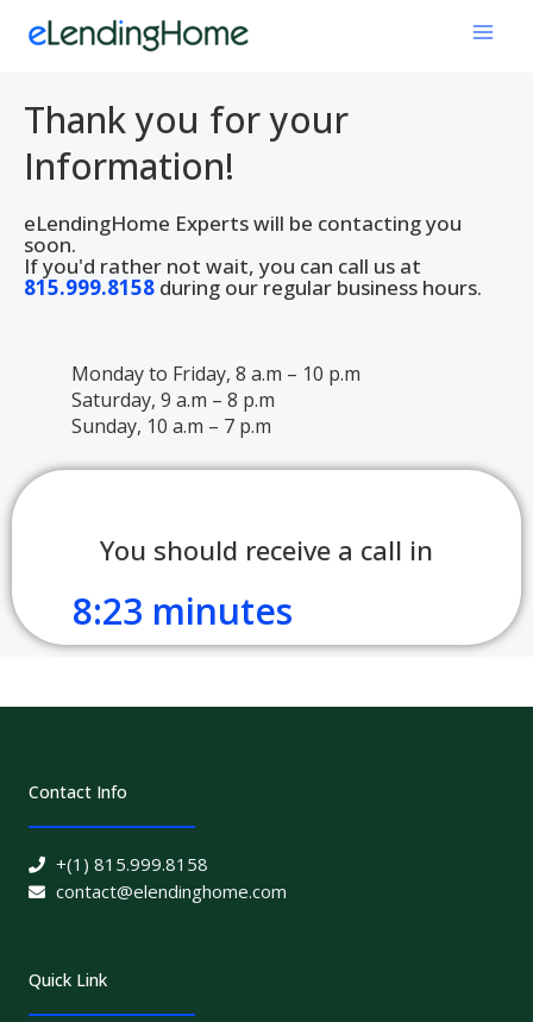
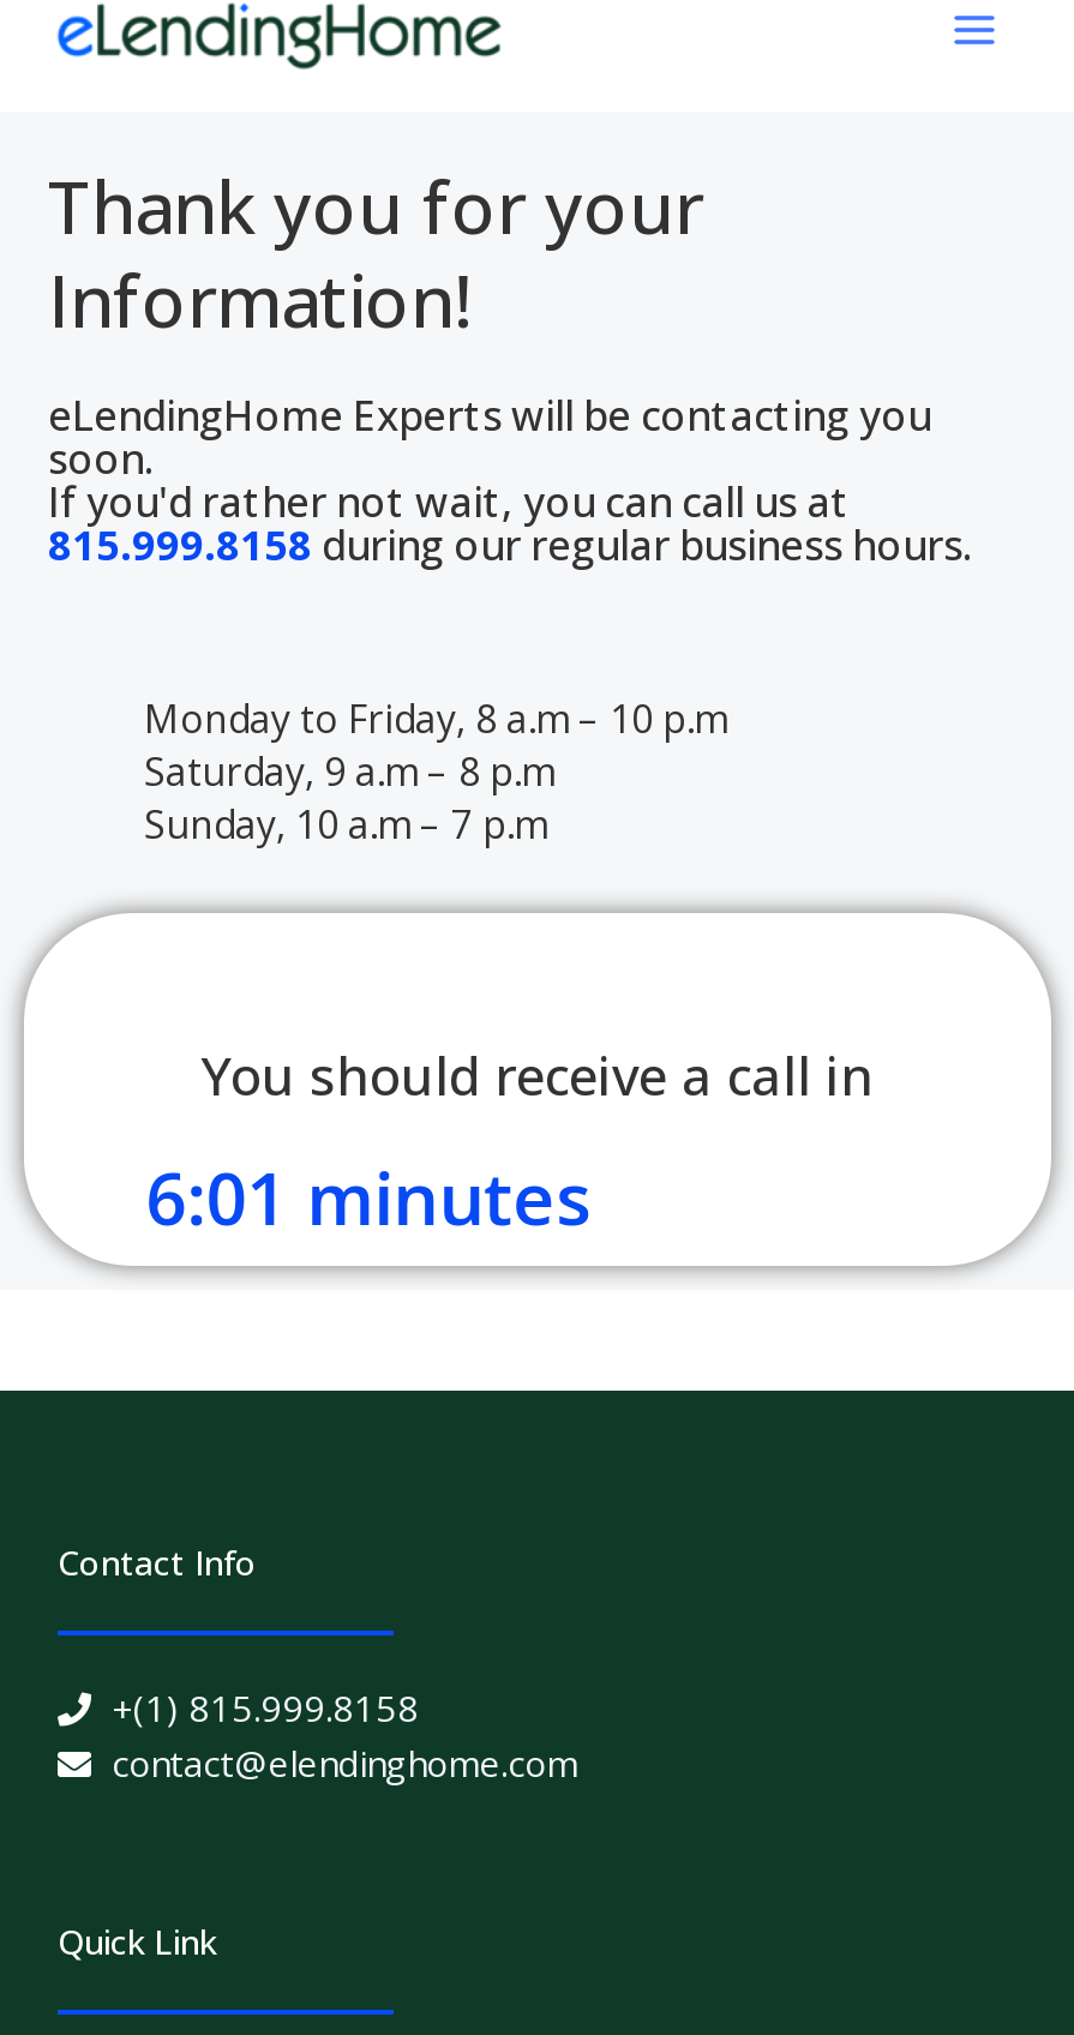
- 8:23 minutes
+ 6:01 minutes
